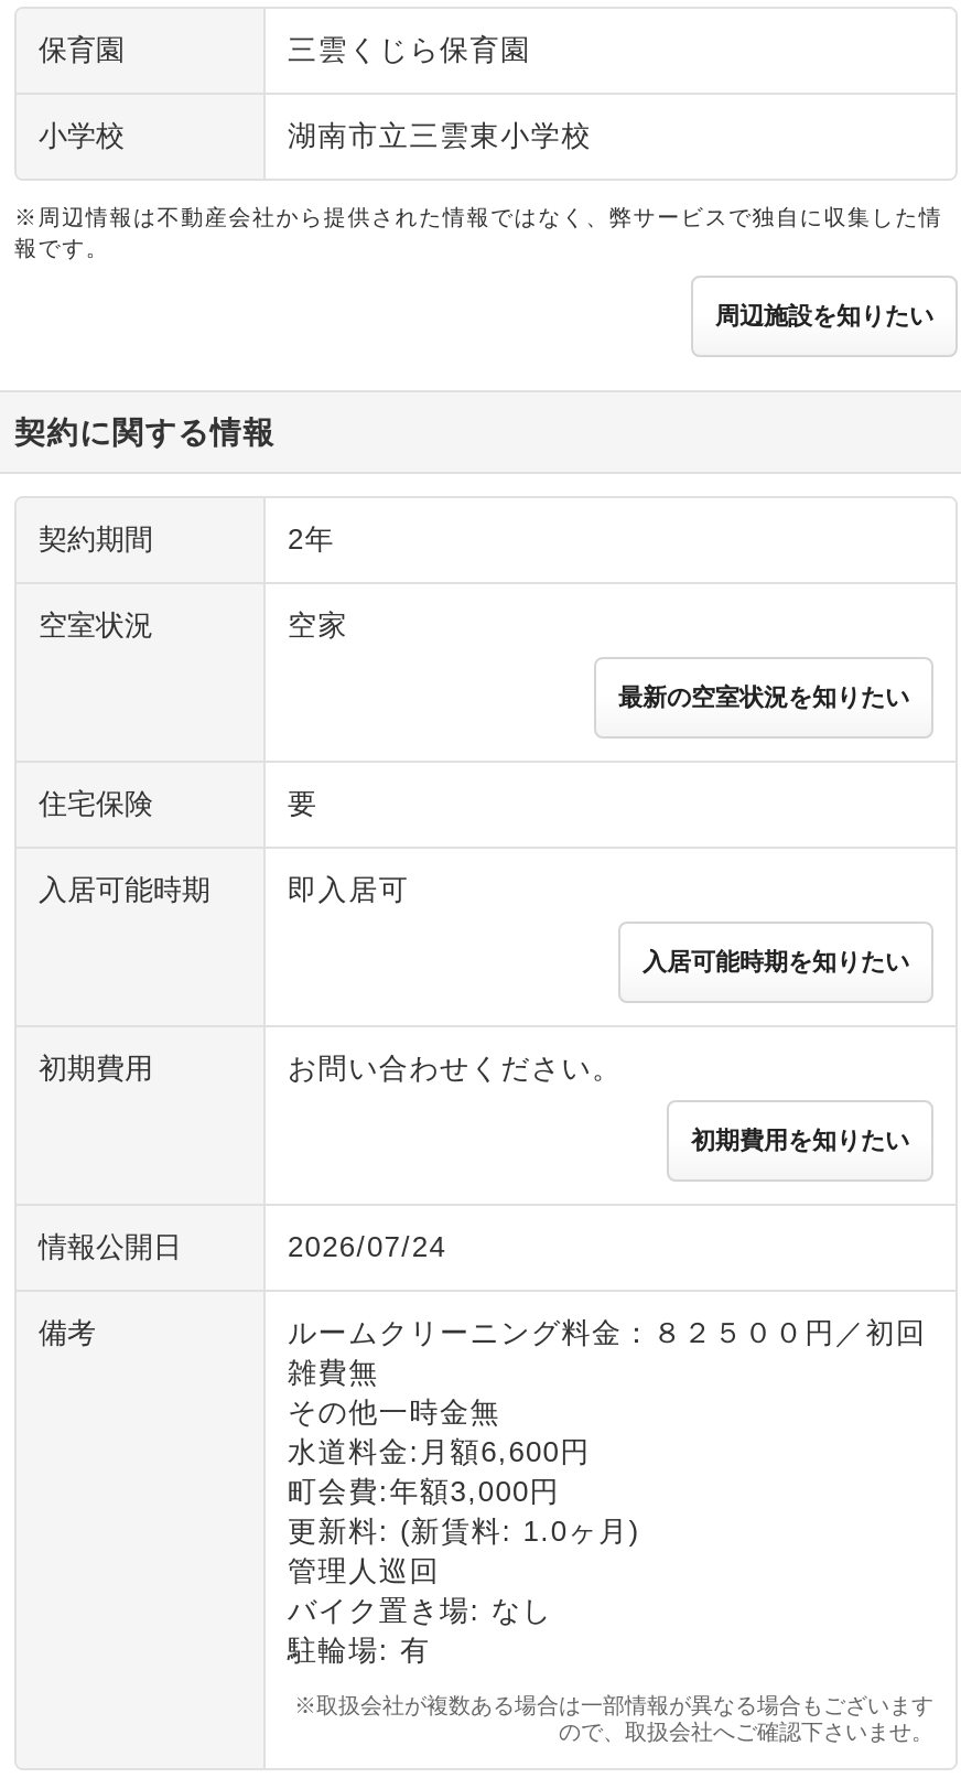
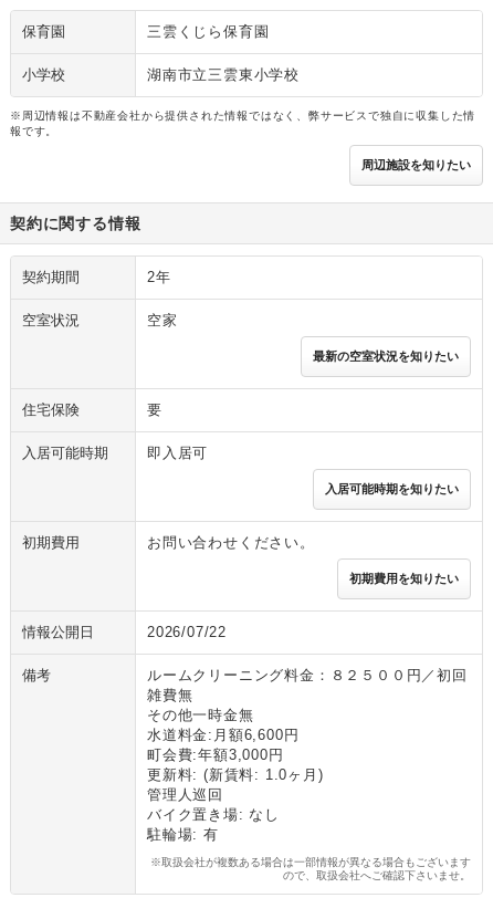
- 2026/07/24
+ 2026/07/22
